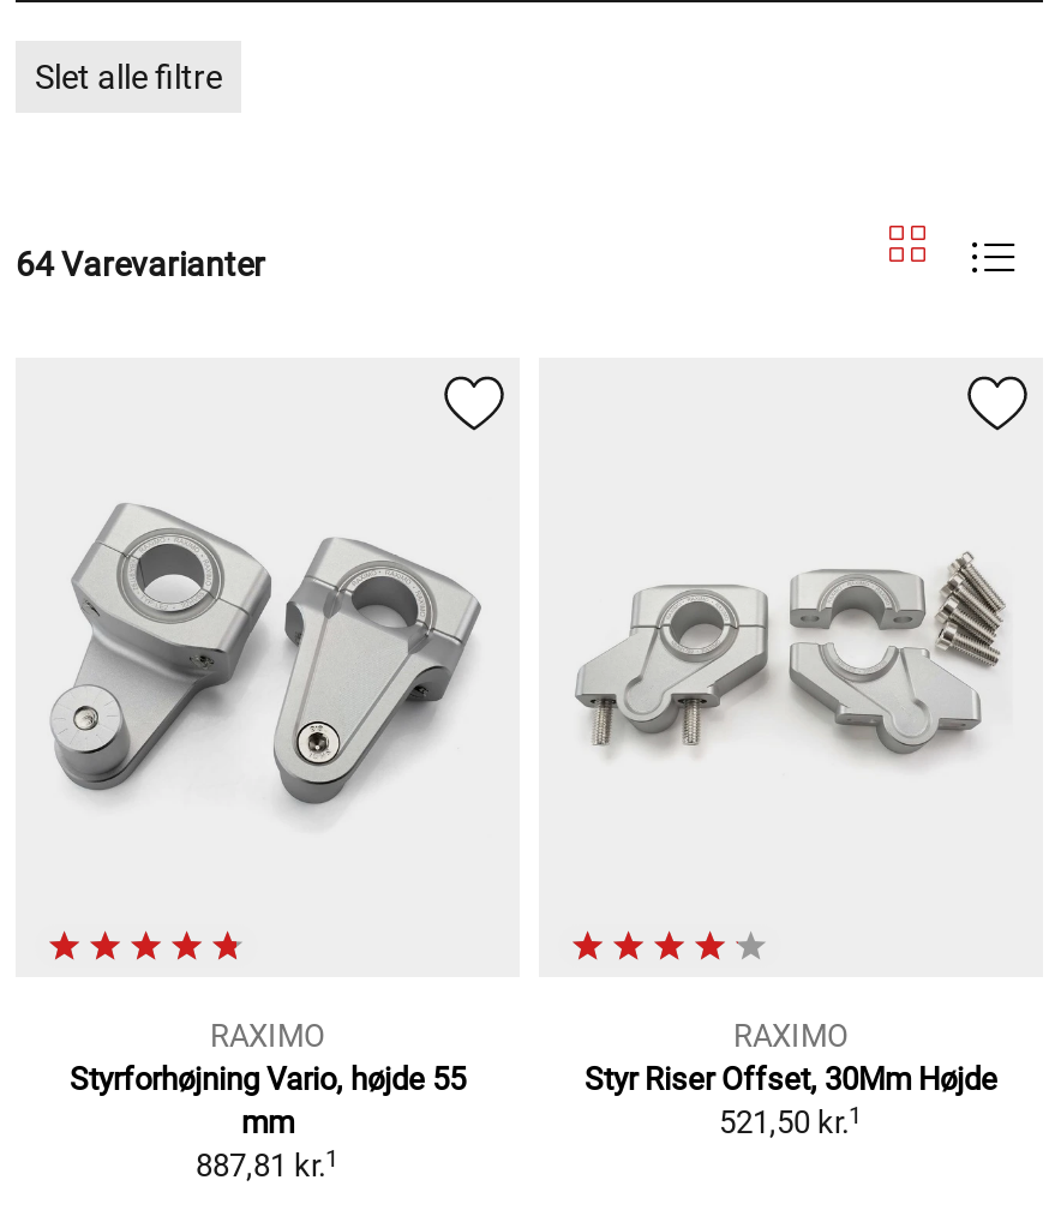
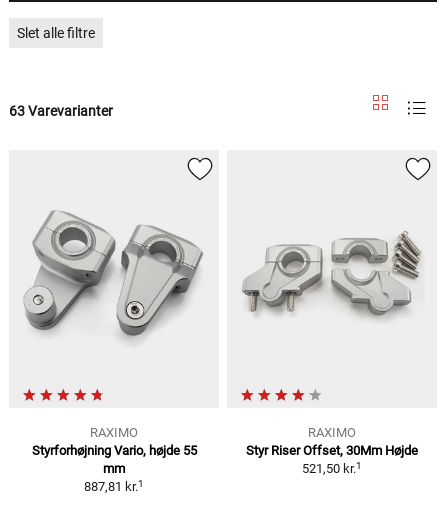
- 64 Varevarianter
+ 63 Varevarianter
